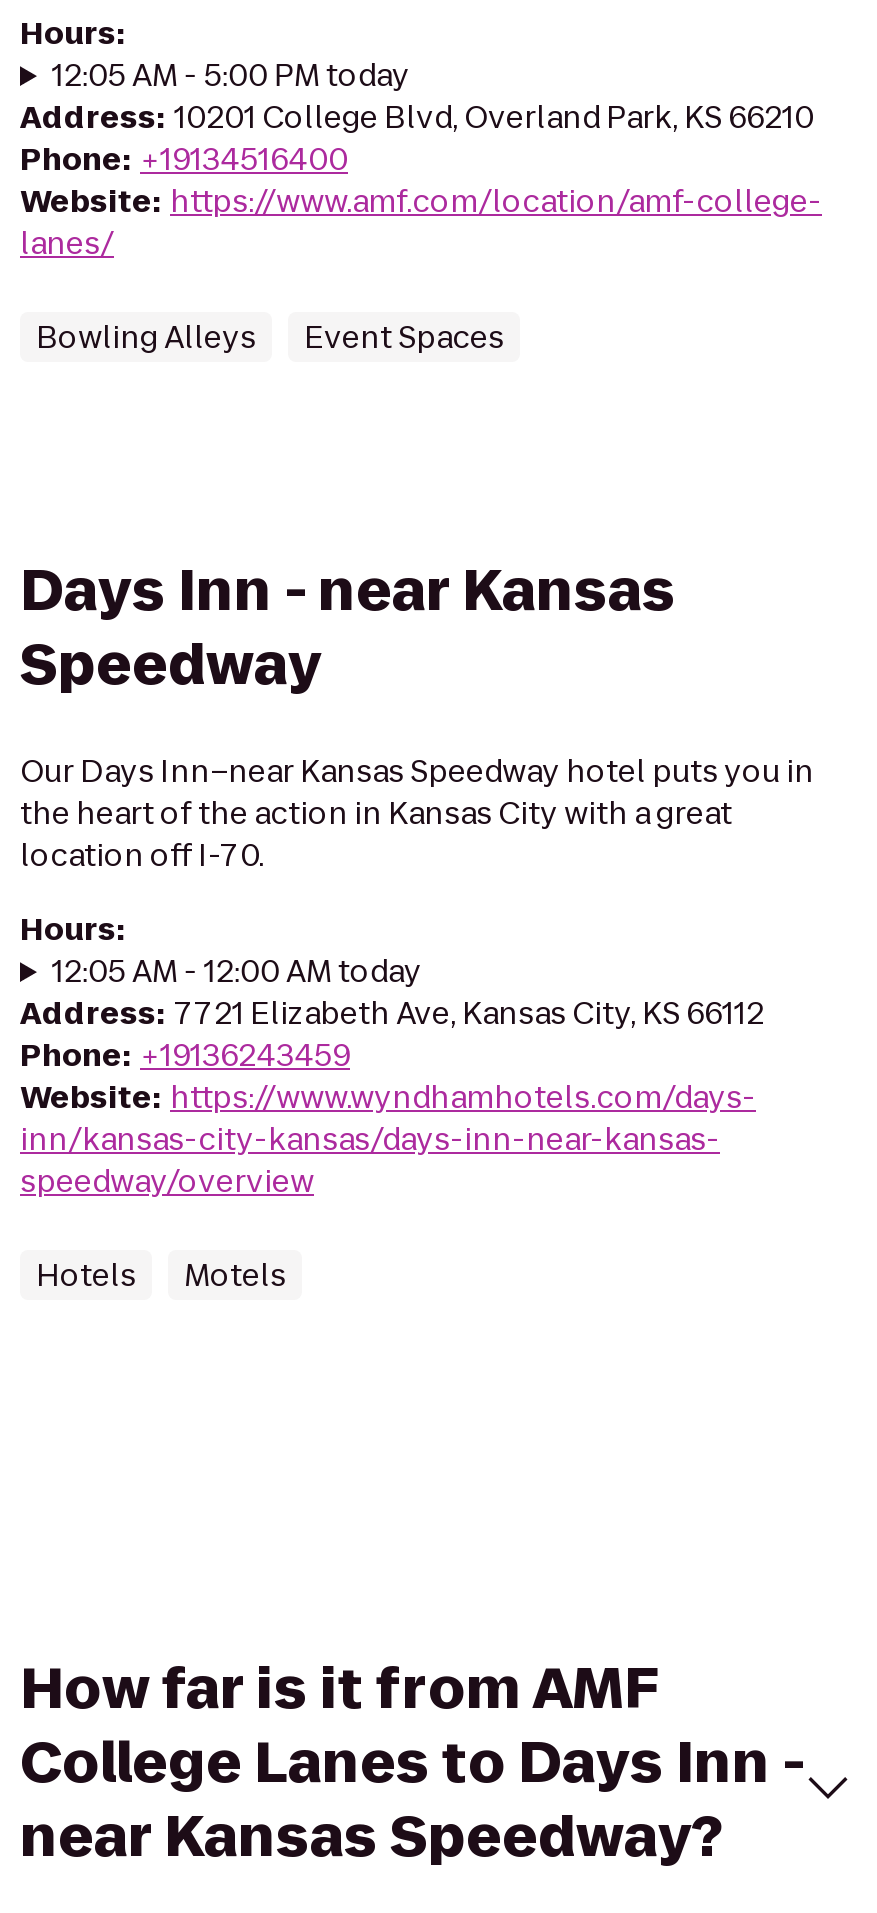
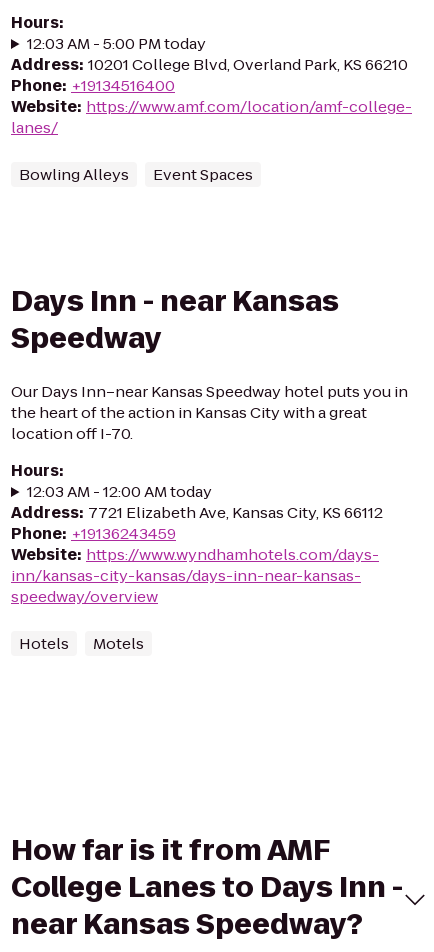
- 12:05 AM - 5:00 PM today
+ 12:03 AM - 5:00 PM today

- 12:05 AM - 12:00 AM today
+ 12:03 AM - 12:00 AM today
